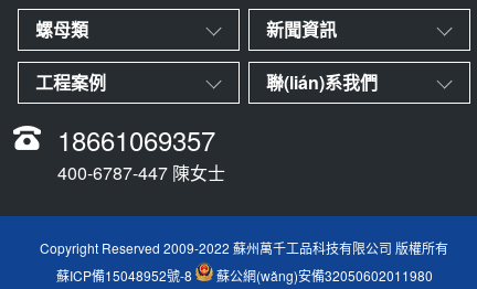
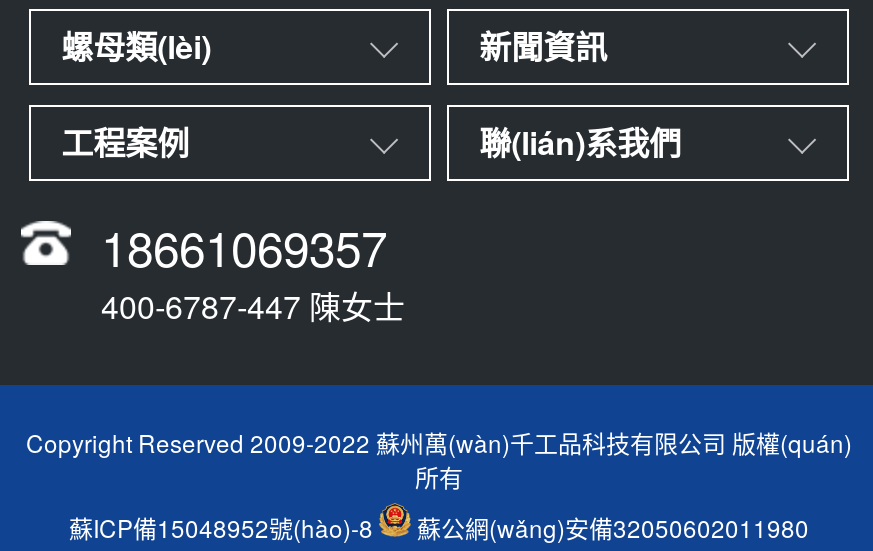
- 螺母類
+ 螺母類(lèi)

- Copyright Reserved 2009-2022 蘇州萬千工品科技有限公司 版權所有
+ Copyright Reserved 2009-2022 蘇州萬(wàn)千工品科技有限公司 版權(quán)
+ 所有

- 蘇ICP備15048952號-8
+ 蘇ICP備15048952號(hào)-8
